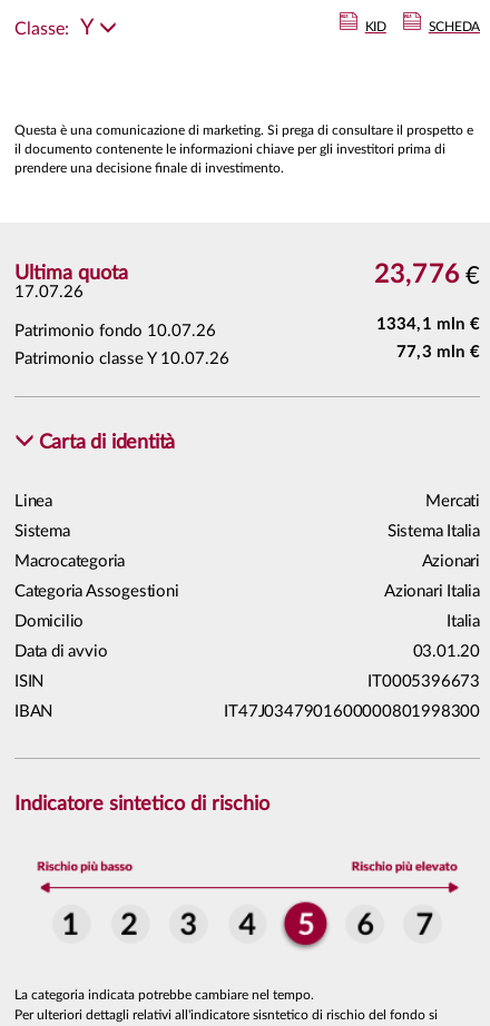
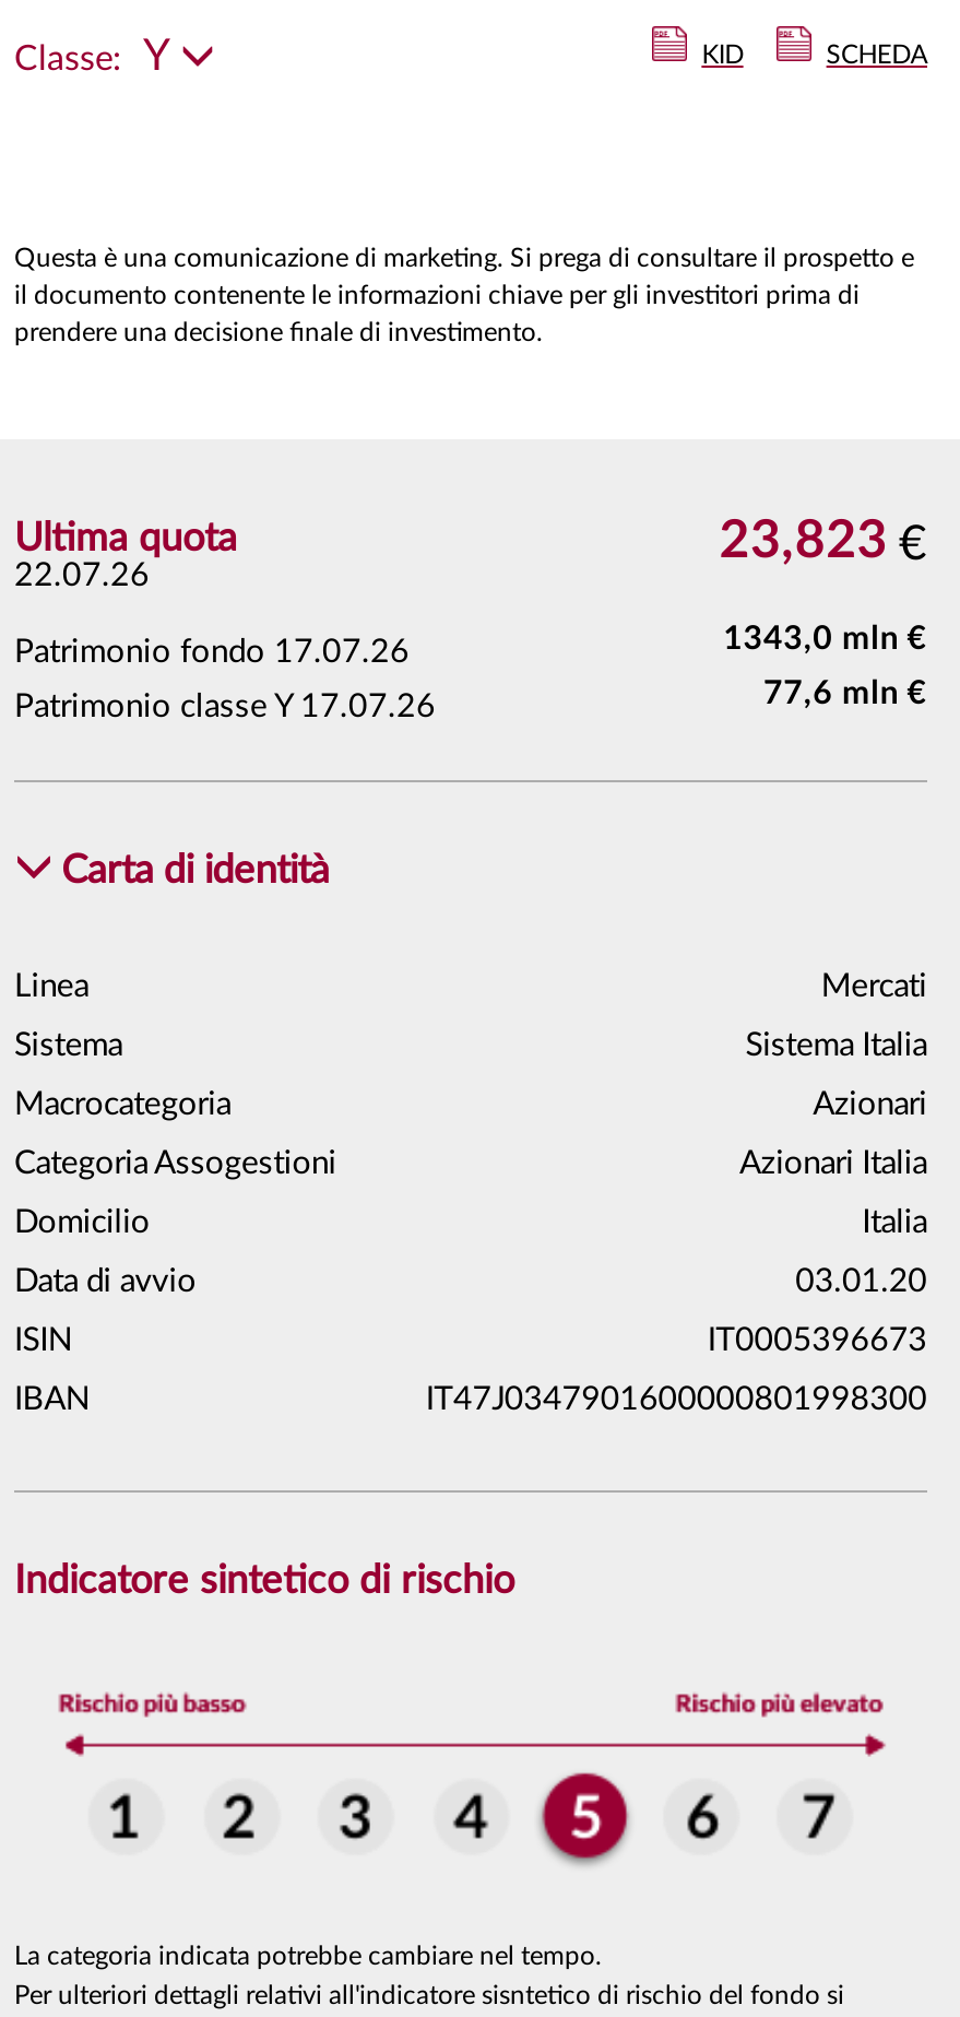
- 23,776 €
+ 23,823 €

- 17.07.26
+ 22.07.26

- 1334,1 mln €
+ 1343,0 mln €

- Patrimonio fondo 10.07.26
+ Patrimonio fondo 17.07.26

- 77,3 mln €
+ 77,6 mln €

- Patrimonio classe Y 10.07.26
+ Patrimonio classe Y 17.07.26
